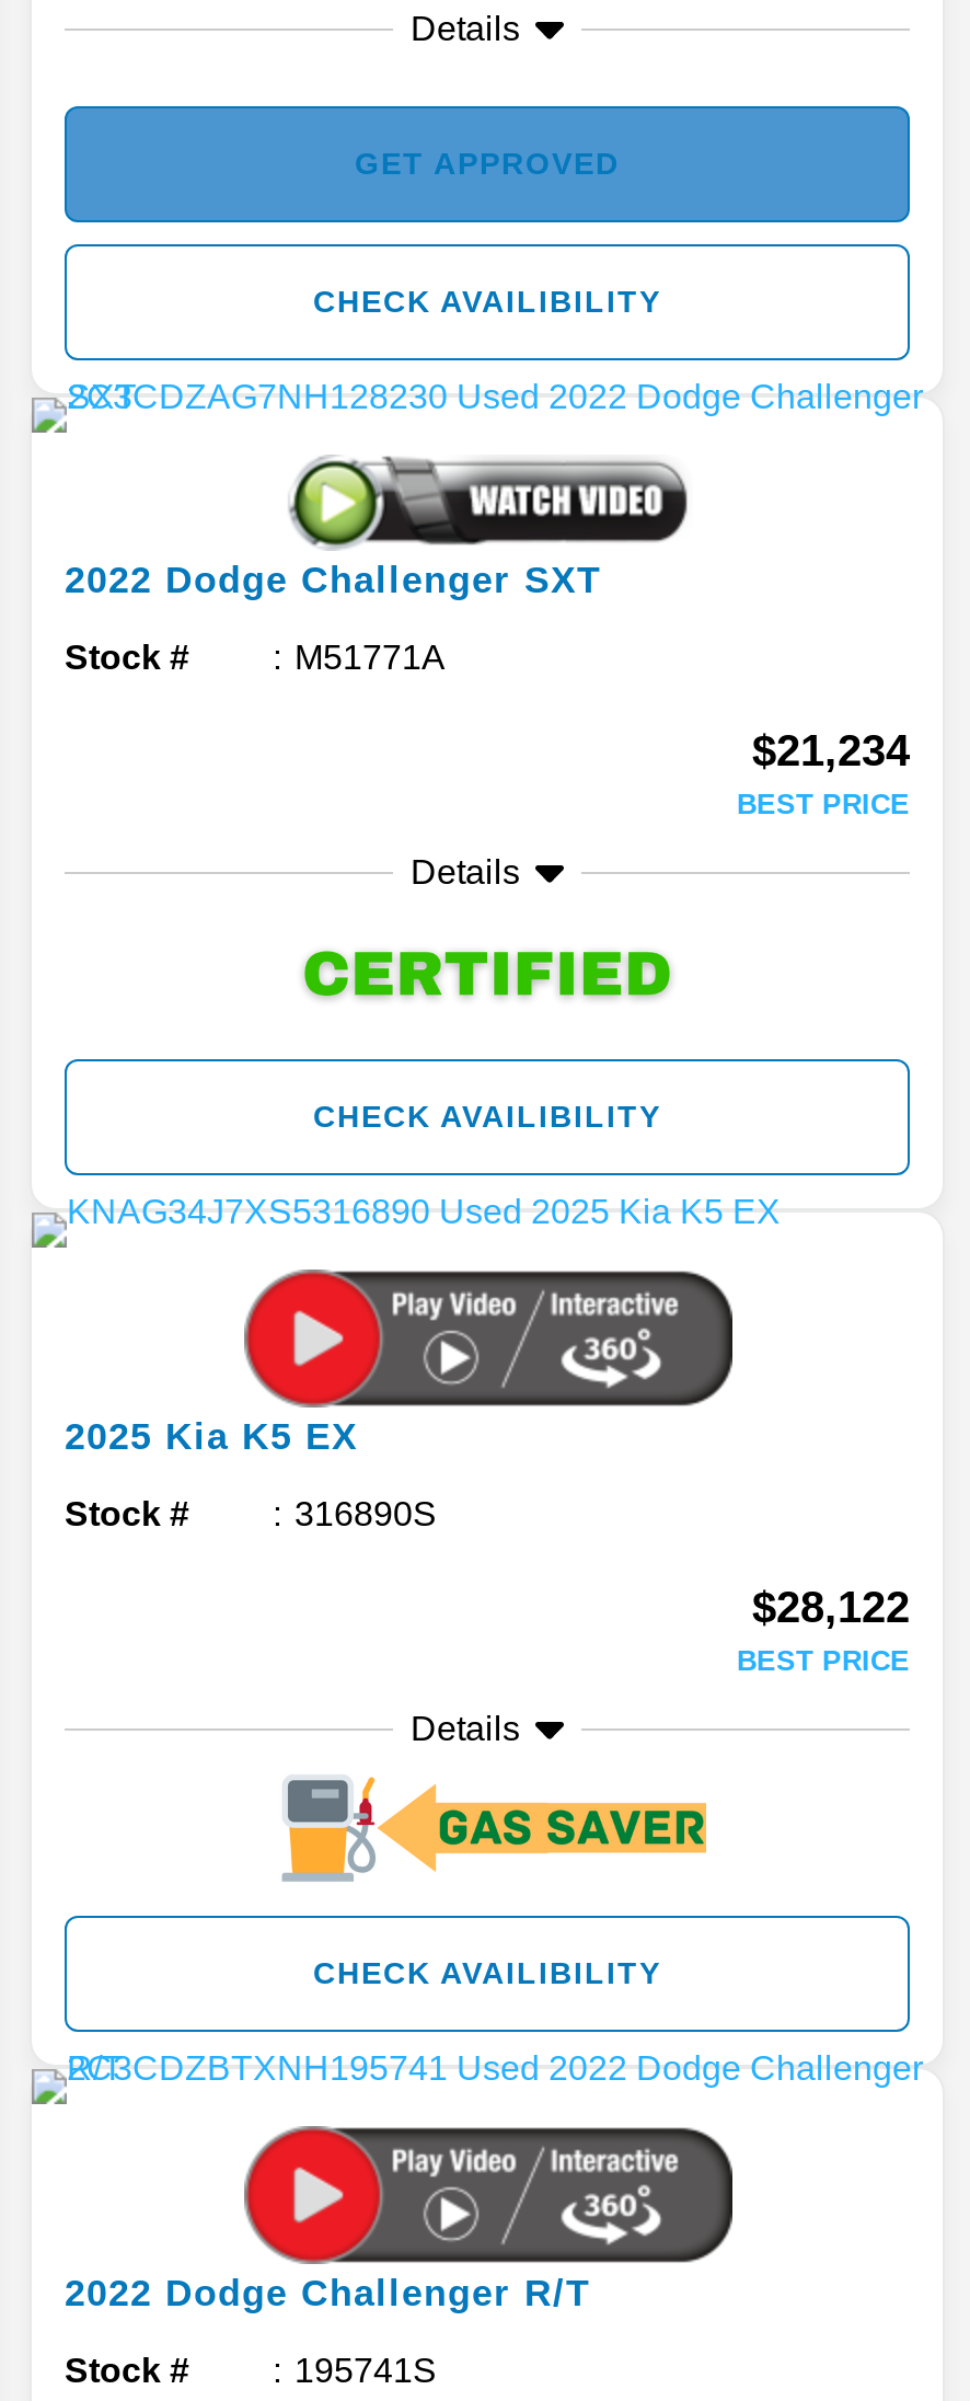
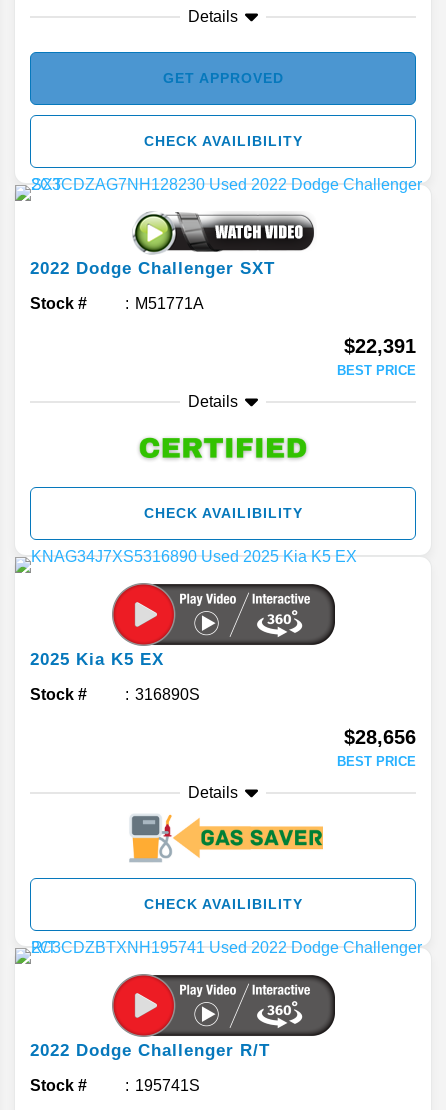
- $21,234
+ $22,391

- $28,122
+ $28,656
